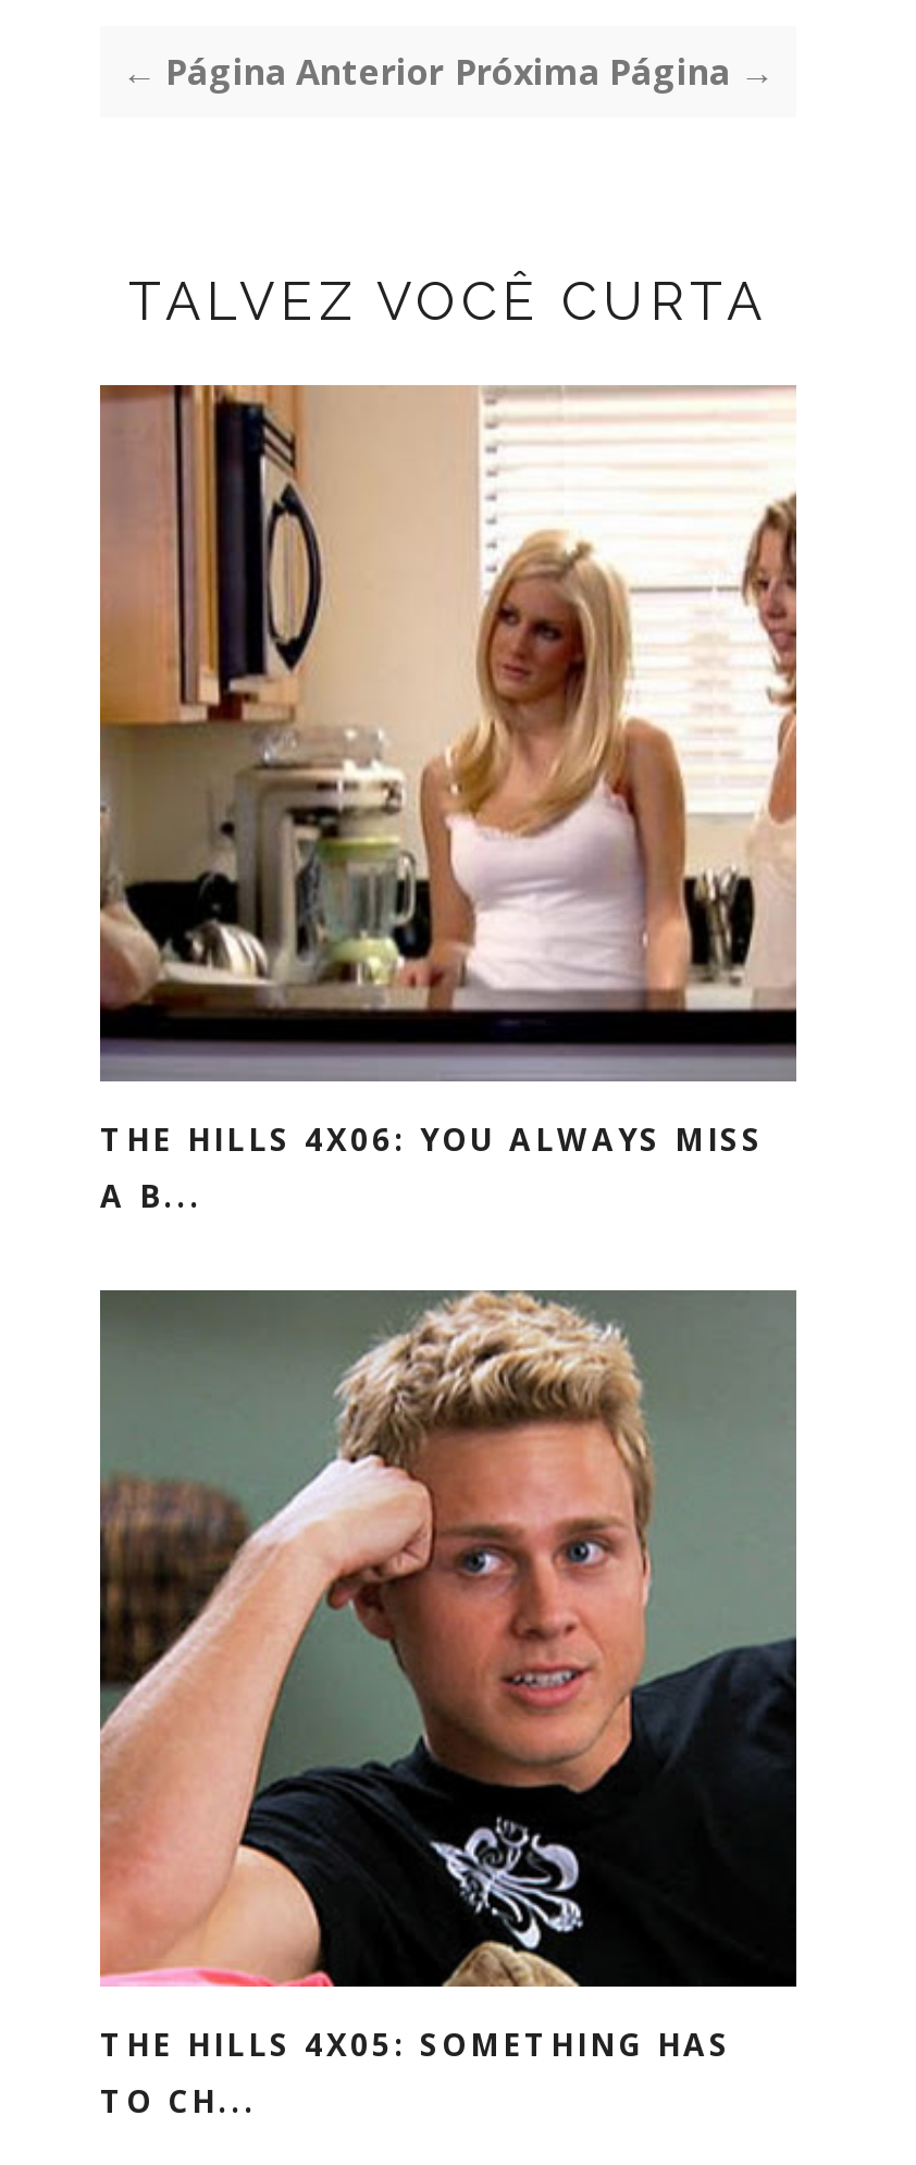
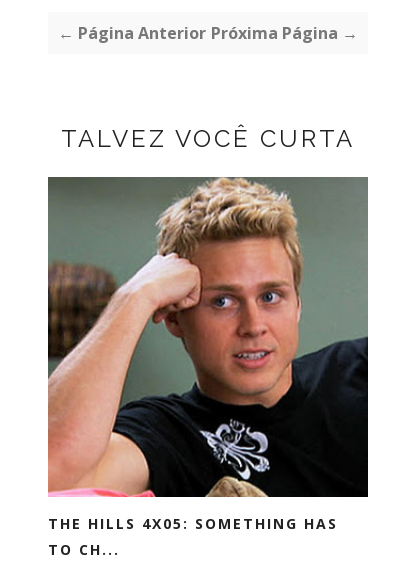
- [image]
- THE HILLS 4X06: YOU ALWAYS MISS
- A B...
